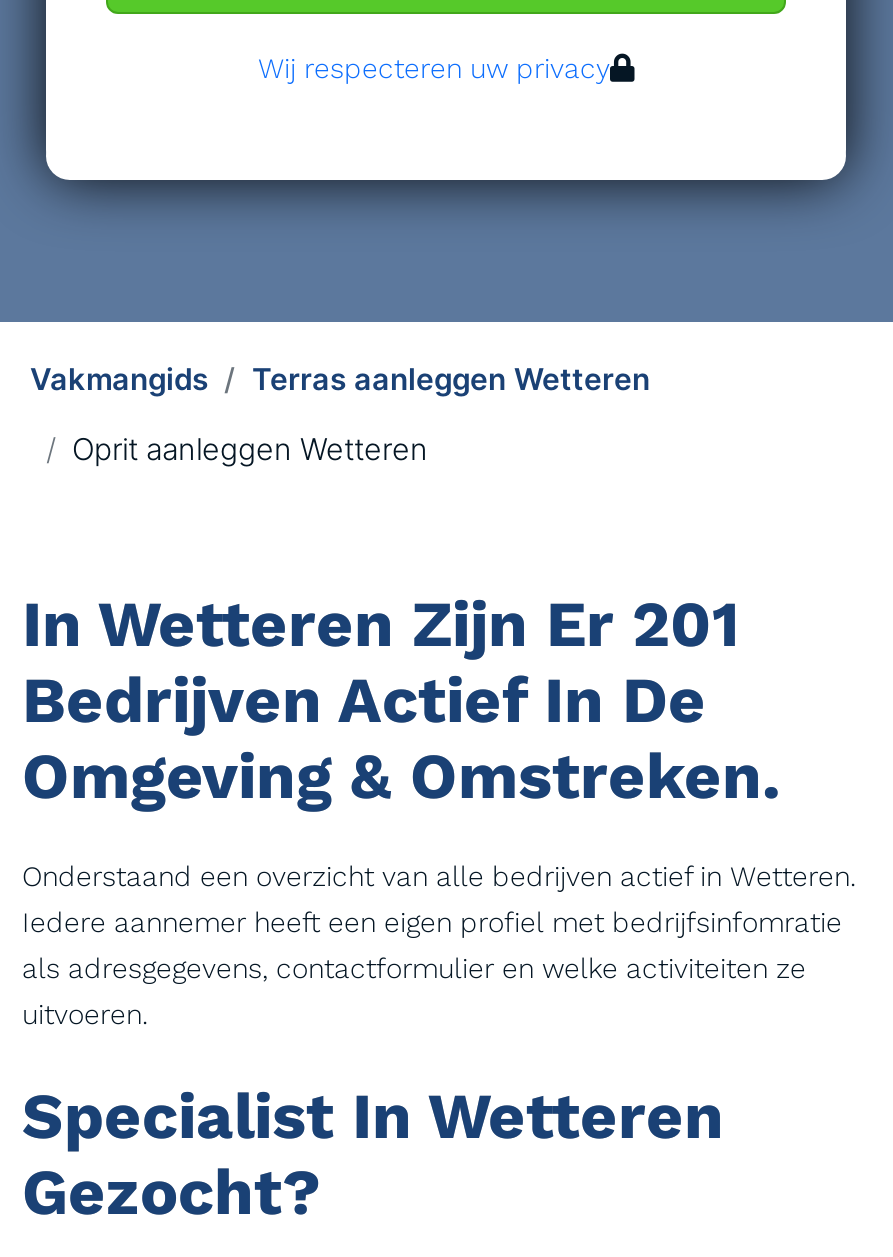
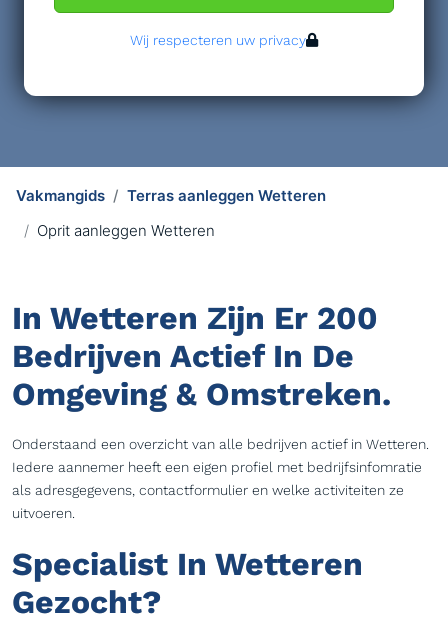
- In Wetteren Zijn Er 201
+ In Wetteren Zijn Er 200
